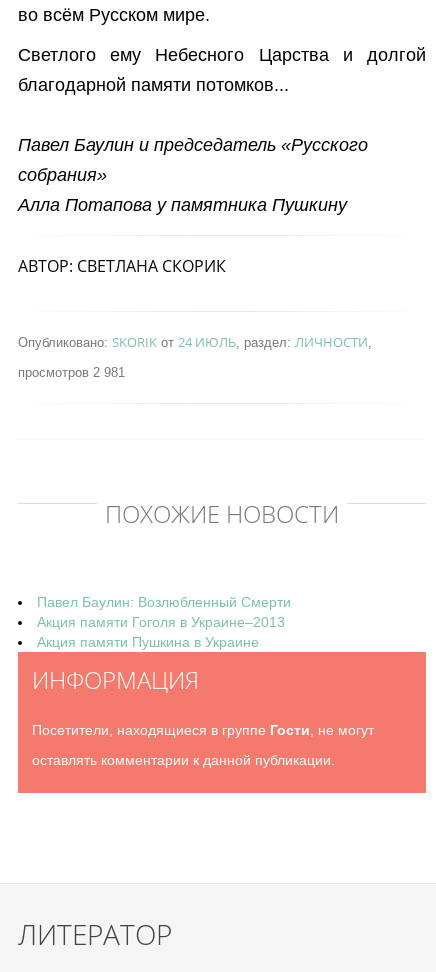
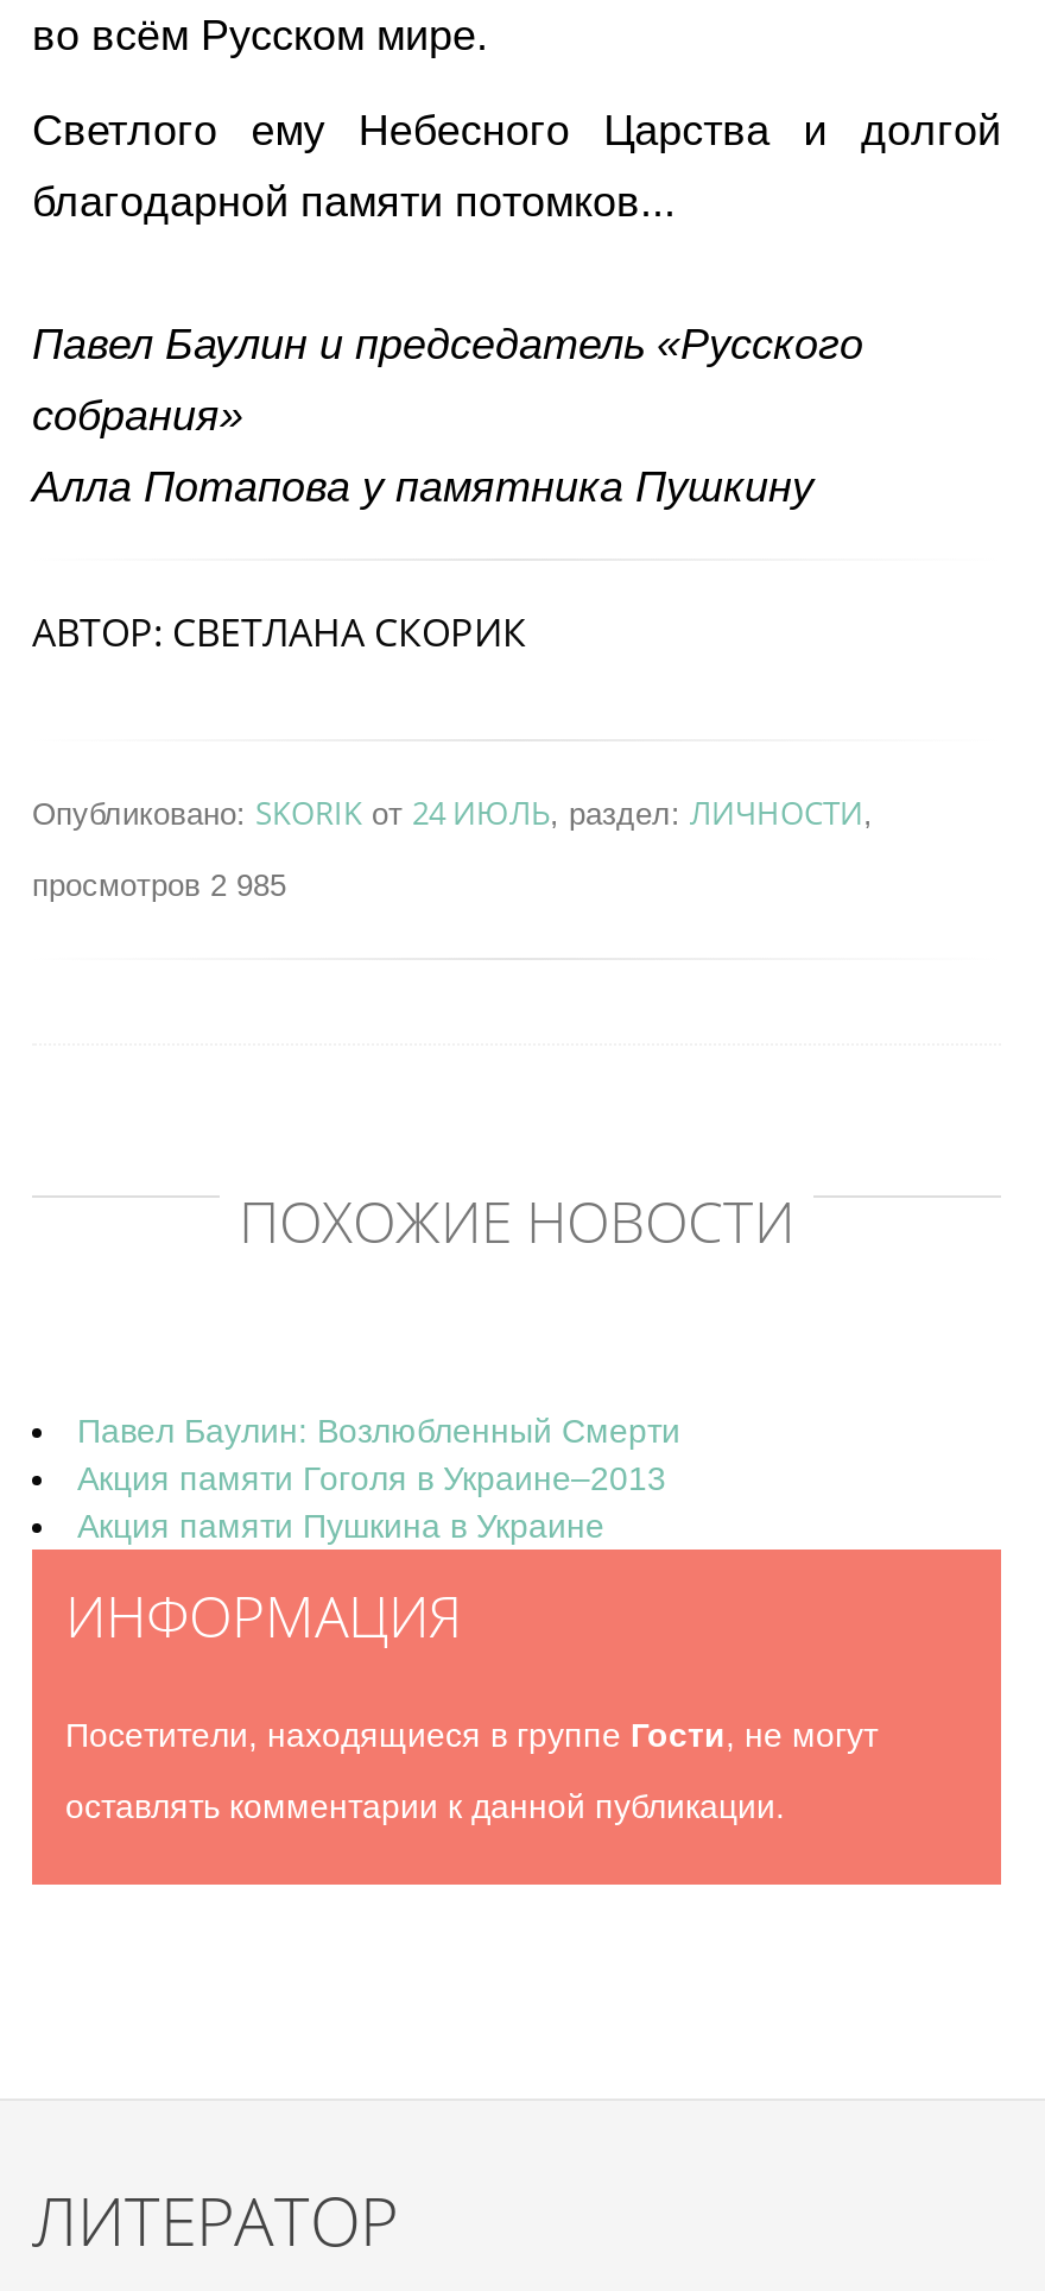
- просмотров 2 981
+ просмотров 2 985
